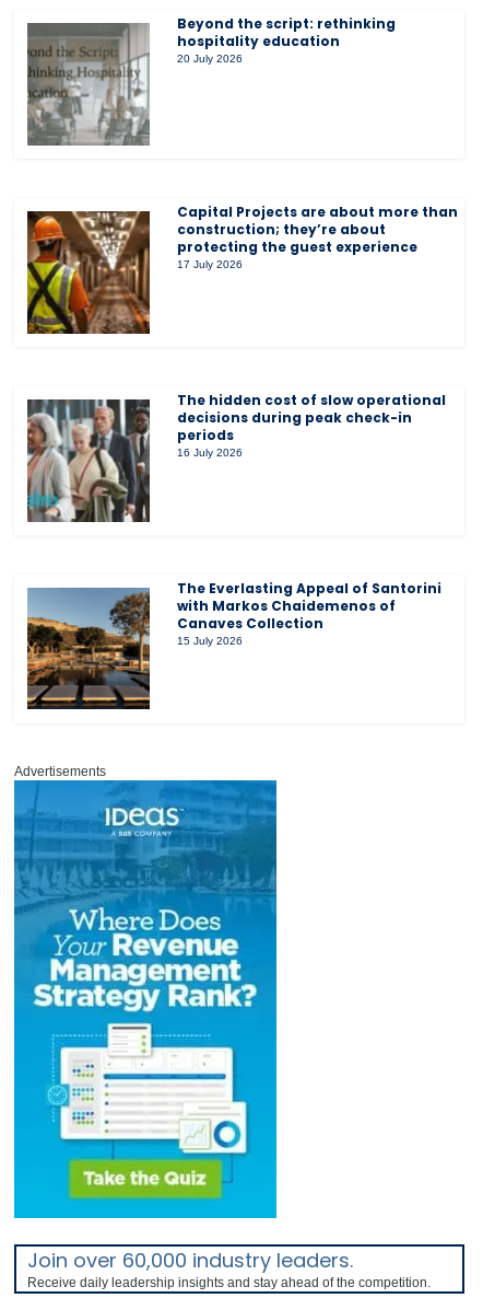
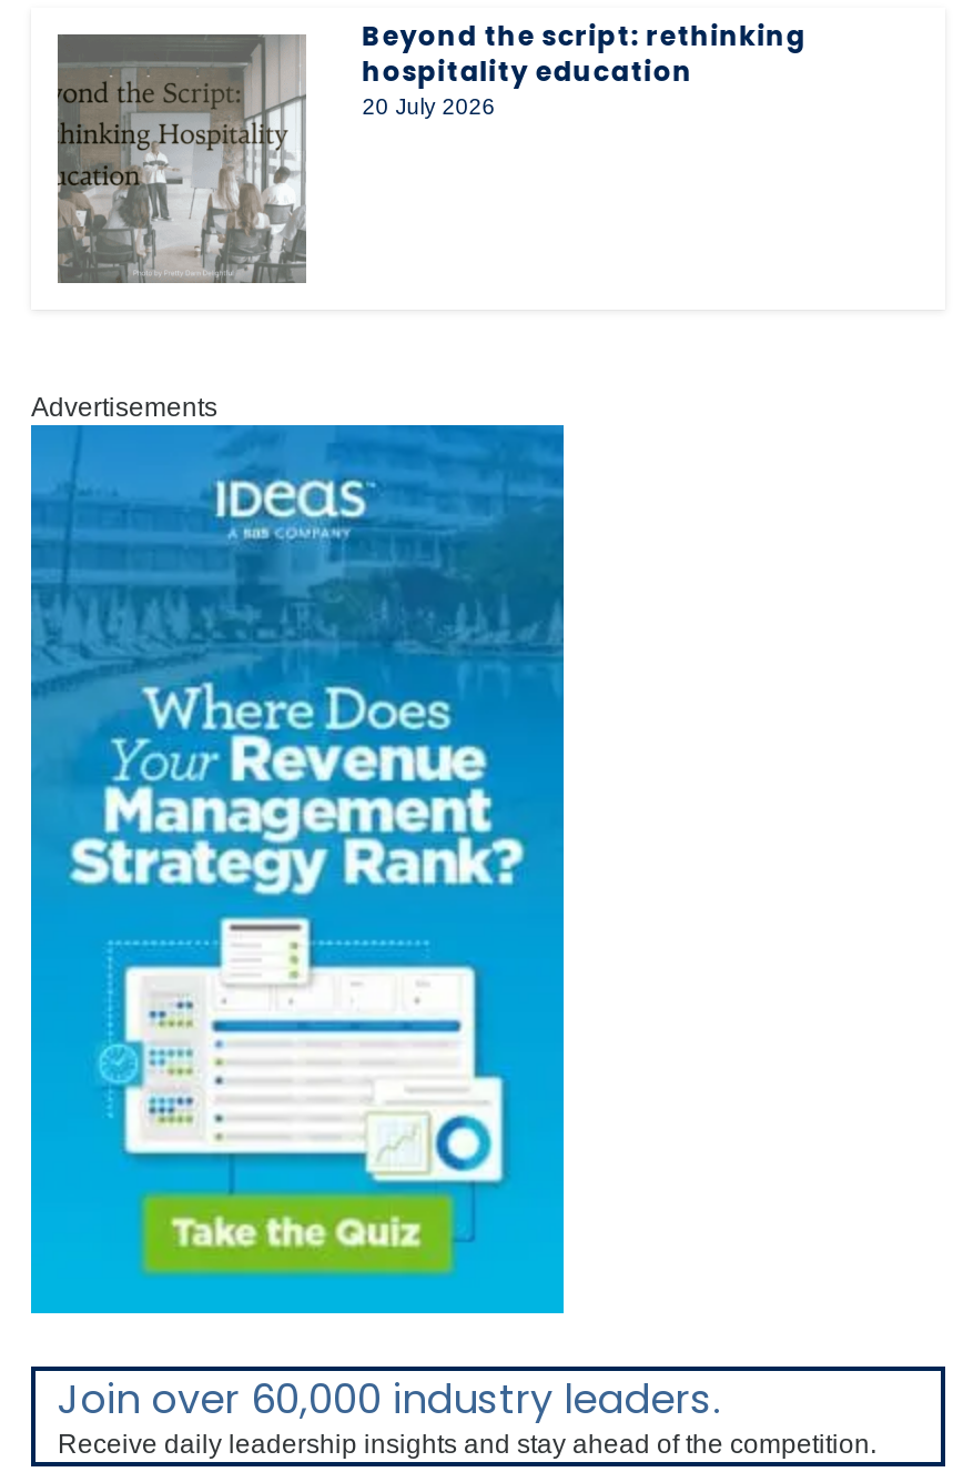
- [image]
- Capital Projects are about more than
- construction; they’re about
- protecting the guest experience
- 17 July 2026

- [image]
- The hidden cost of slow operational
- decisions during peak check-in
- periods
- 16 July 2026

- [image]
- The Everlasting Appeal of Santorini
- with Markos Chaidemenos of
- Canaves Collection
- 15 July 2026
